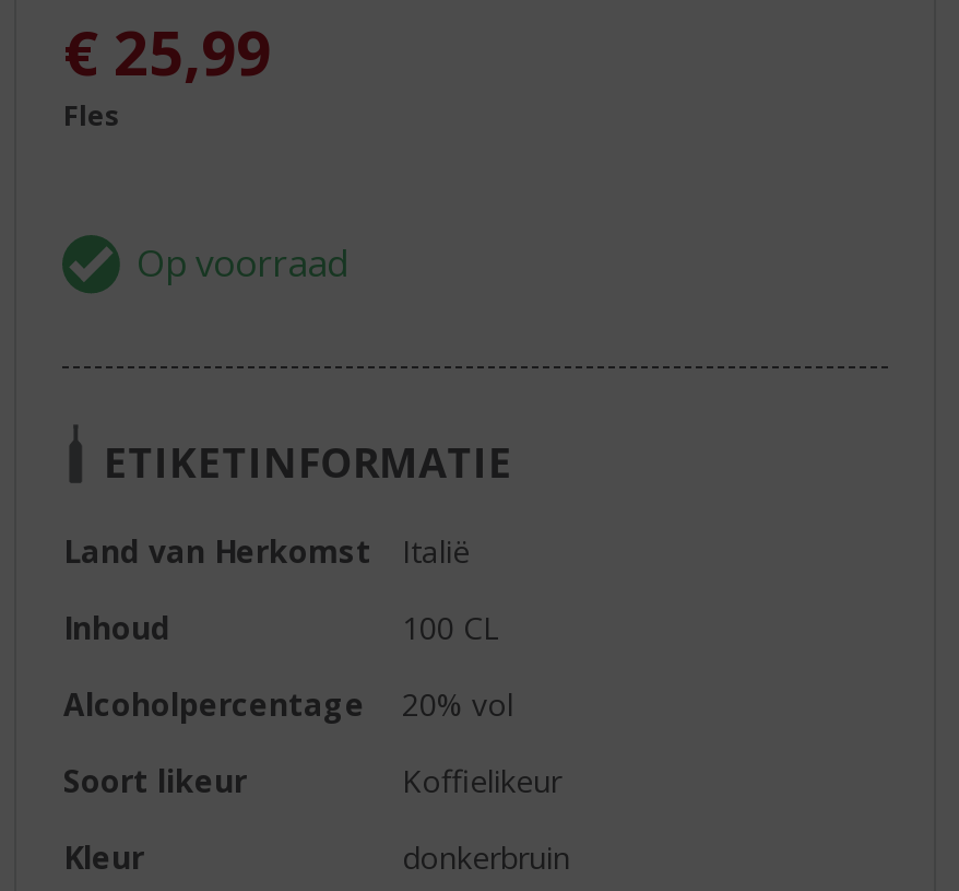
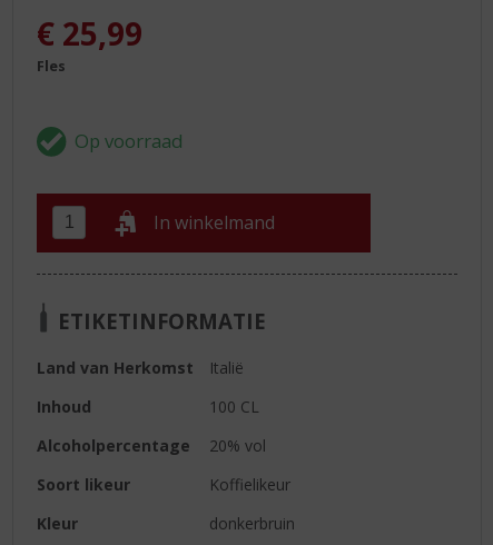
+ In winkelmand
